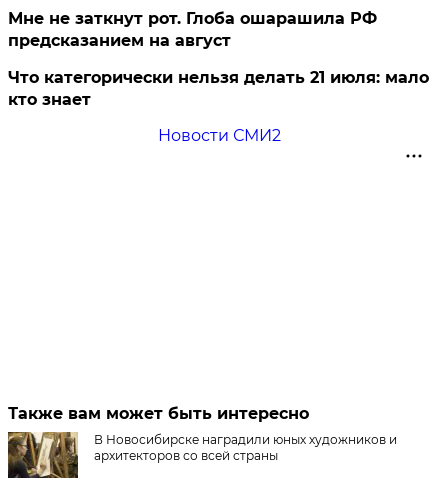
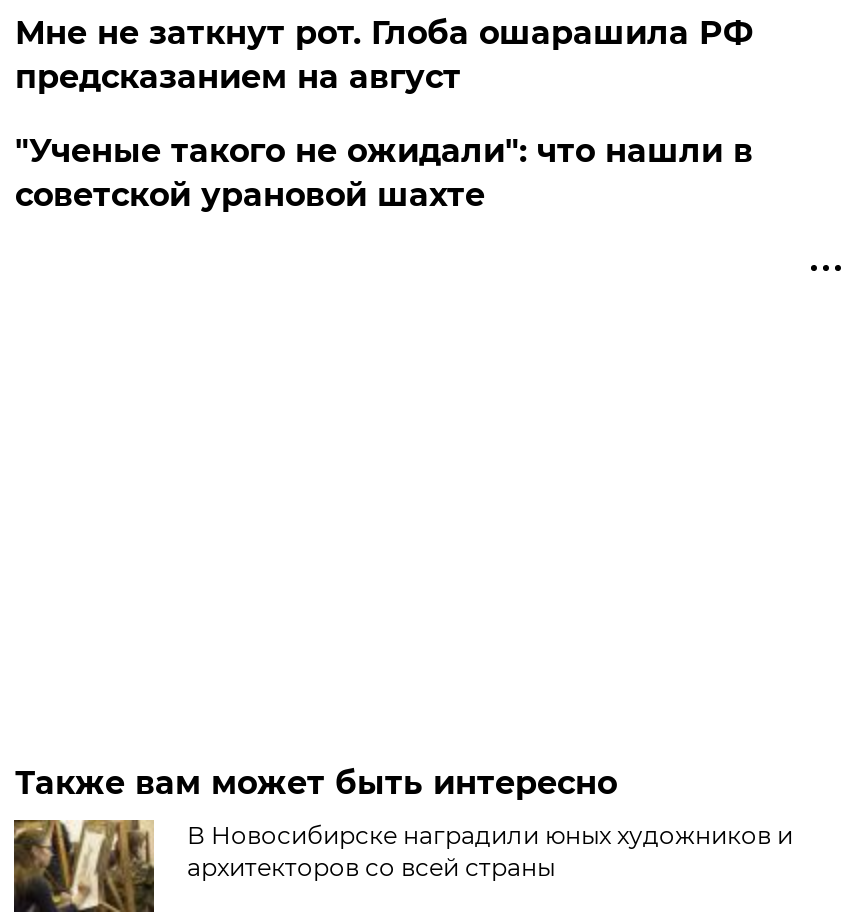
- Что категорически нельзя делать 21 июля: мало
- кто знает
- Новости СМИ2
+ "Ученые такого не ожидали": что нашли в
+ советской урановой шахте
